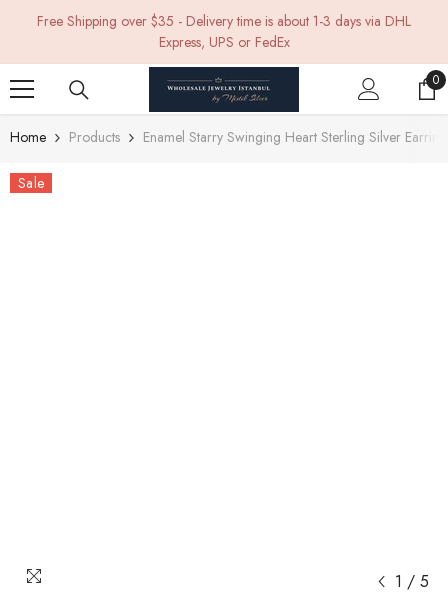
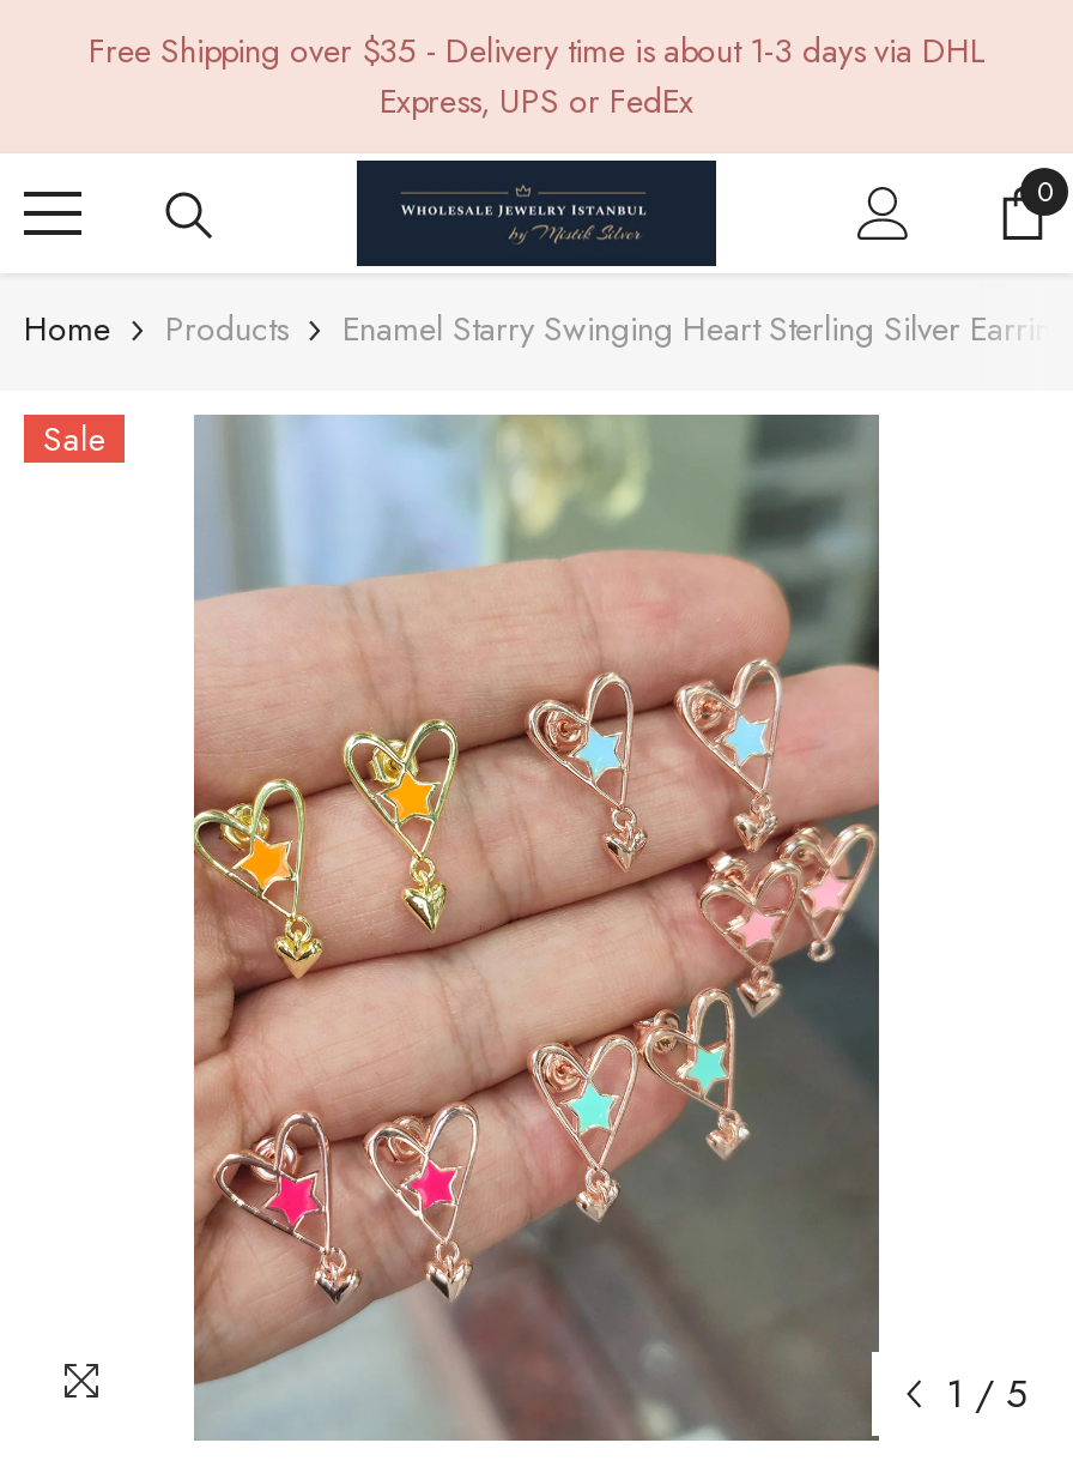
+ [image]
